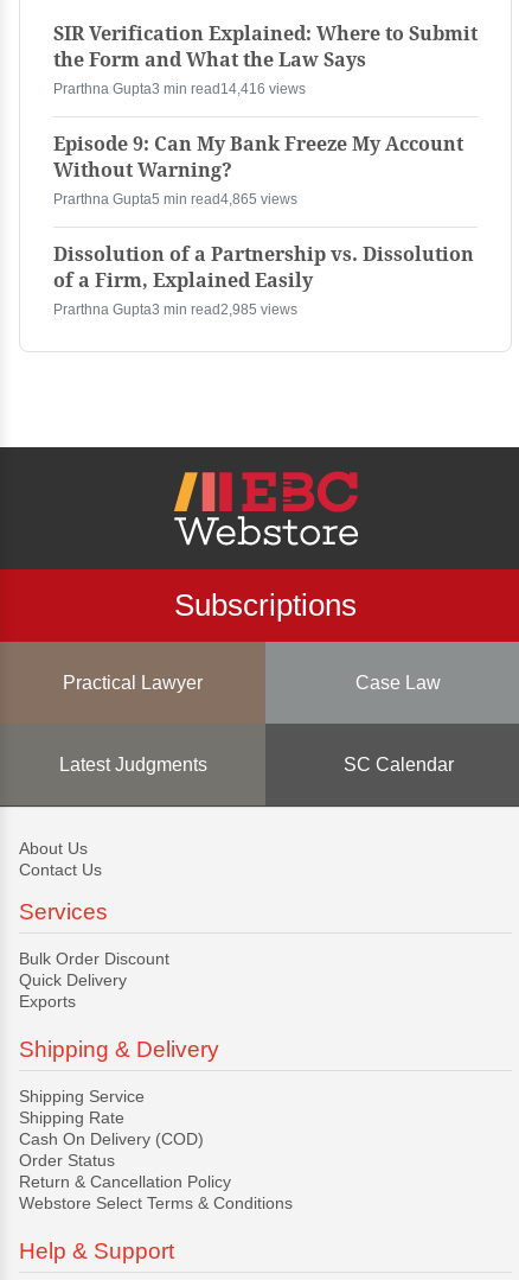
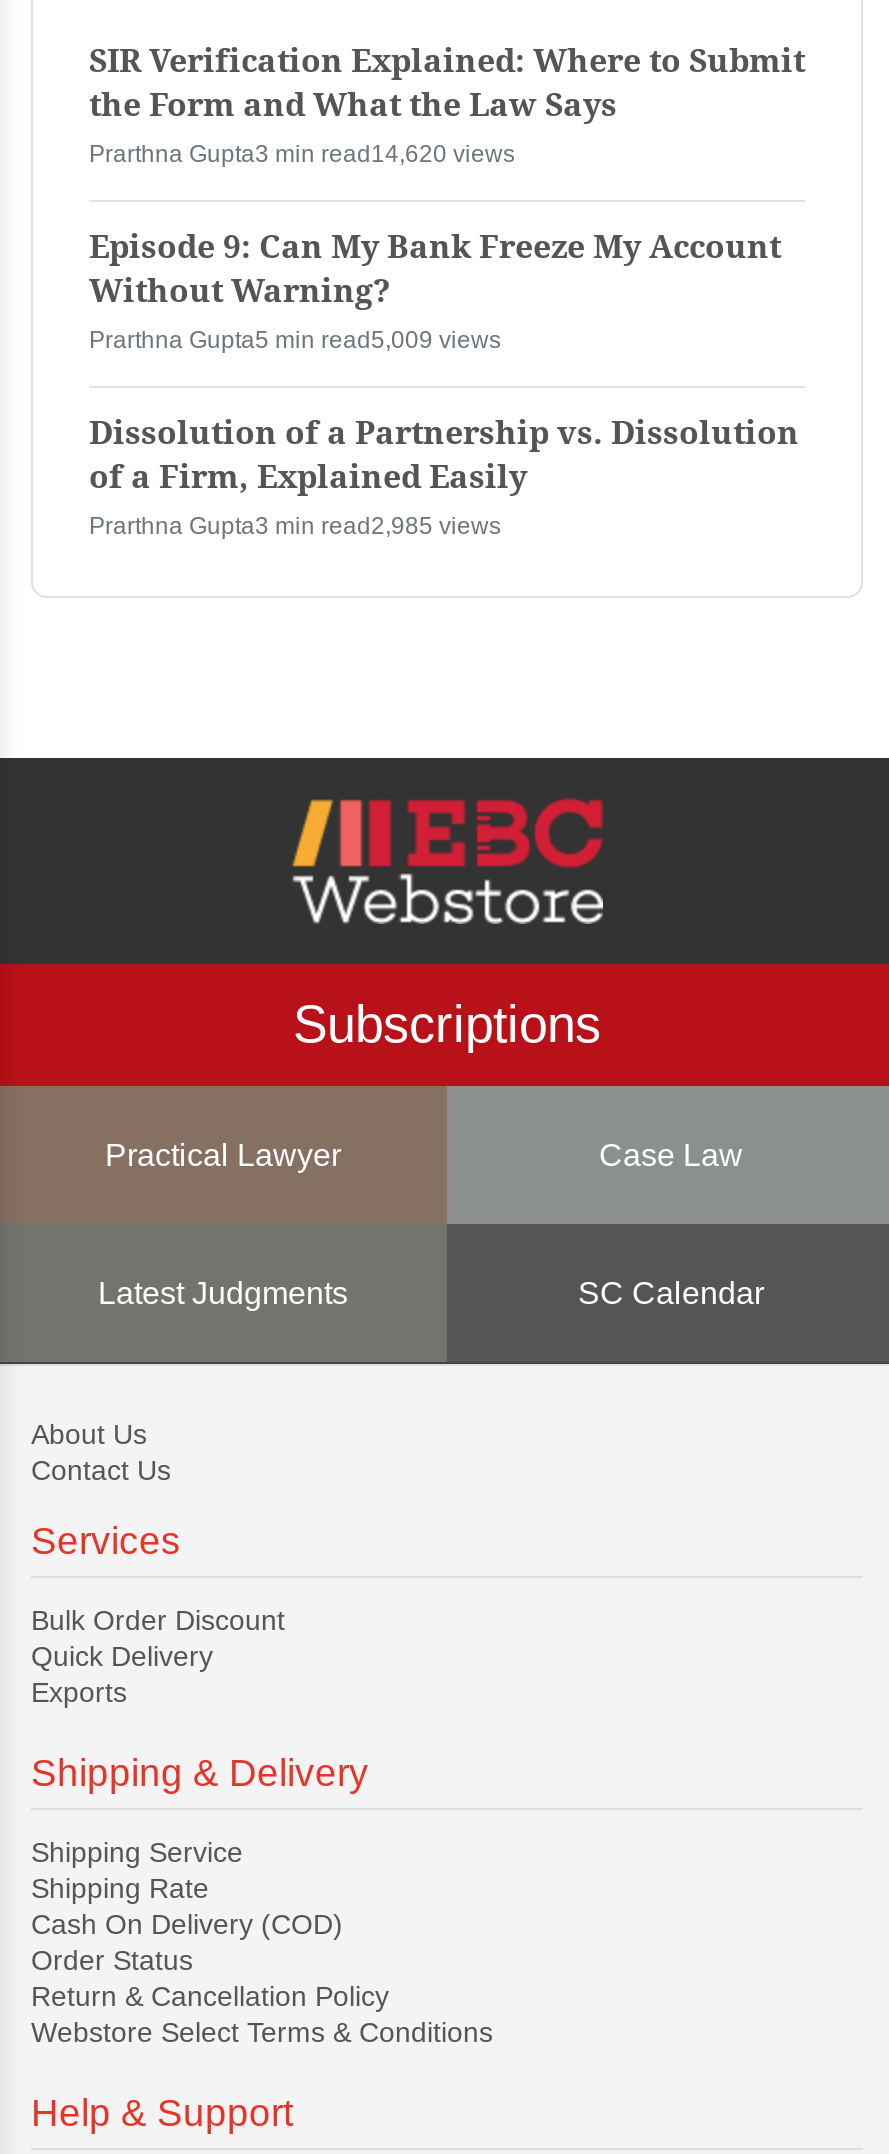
- Prarthna Gupta3 min read14,416 views
+ Prarthna Gupta3 min read14,620 views

- Prarthna Gupta5 min read4,865 views
+ Prarthna Gupta5 min read5,009 views
